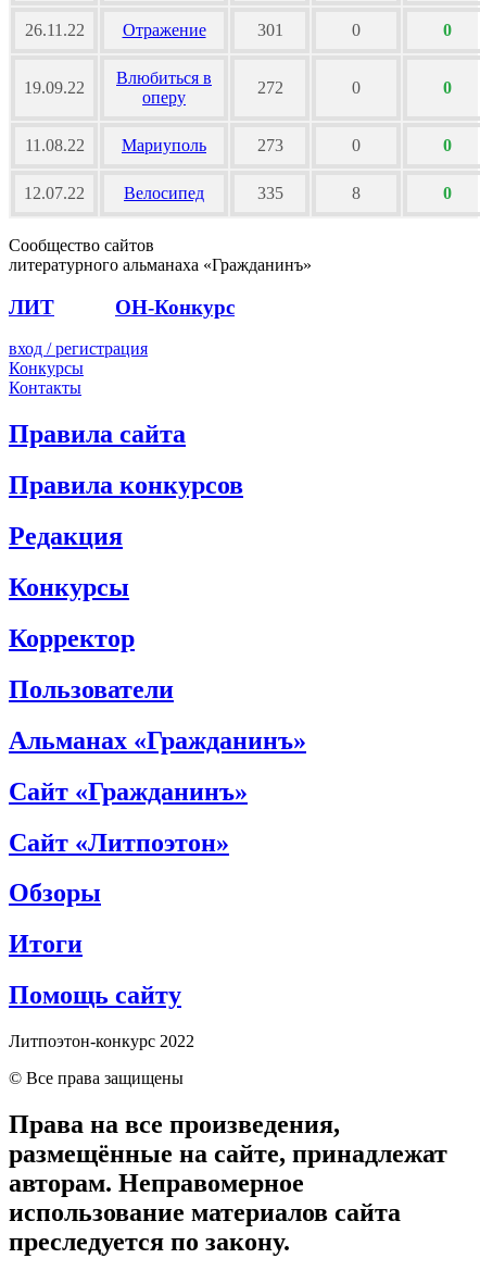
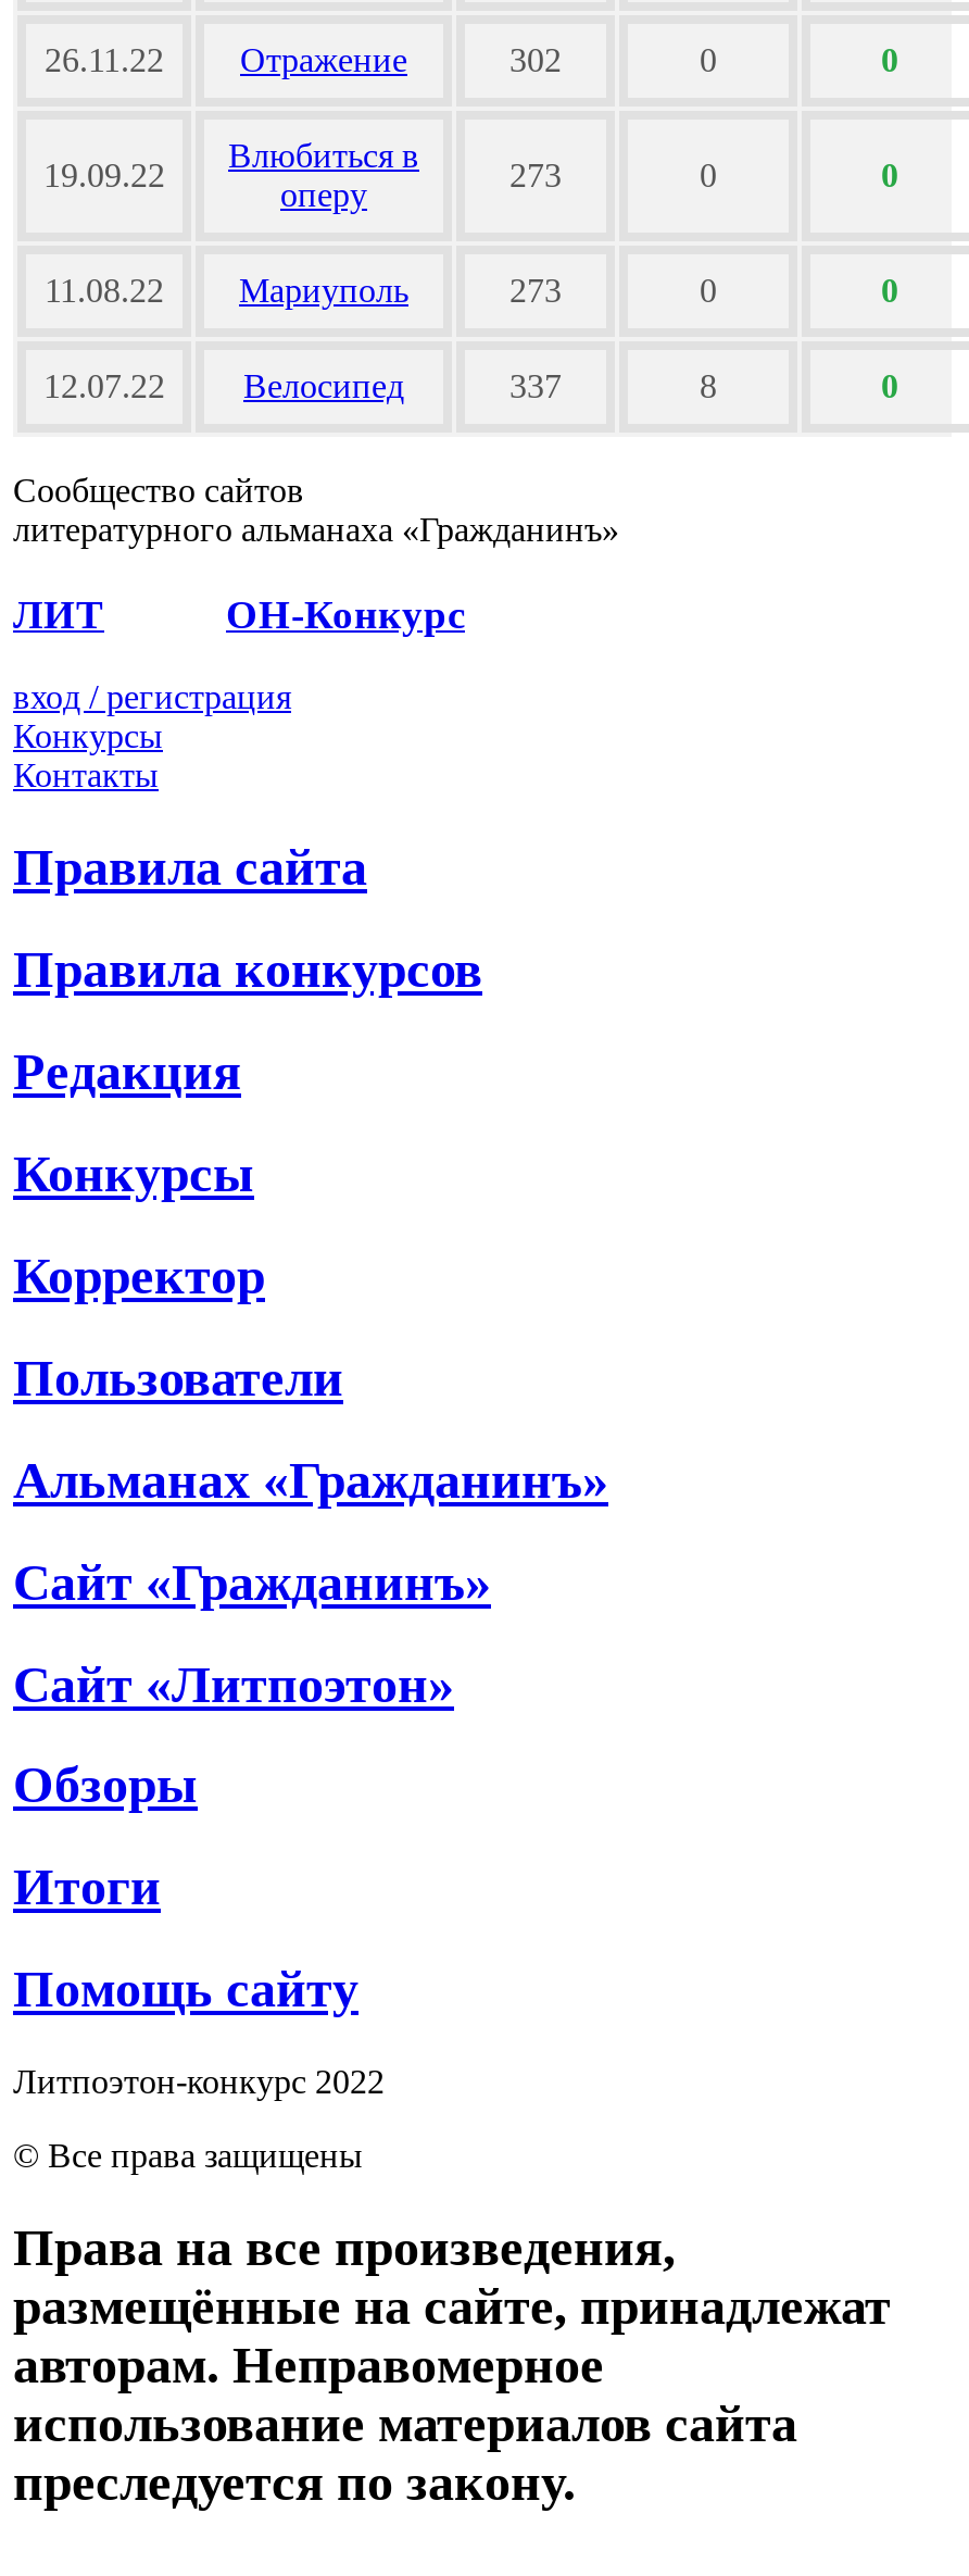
- 301
+ 302

- 272
+ 273

- 335
+ 337
